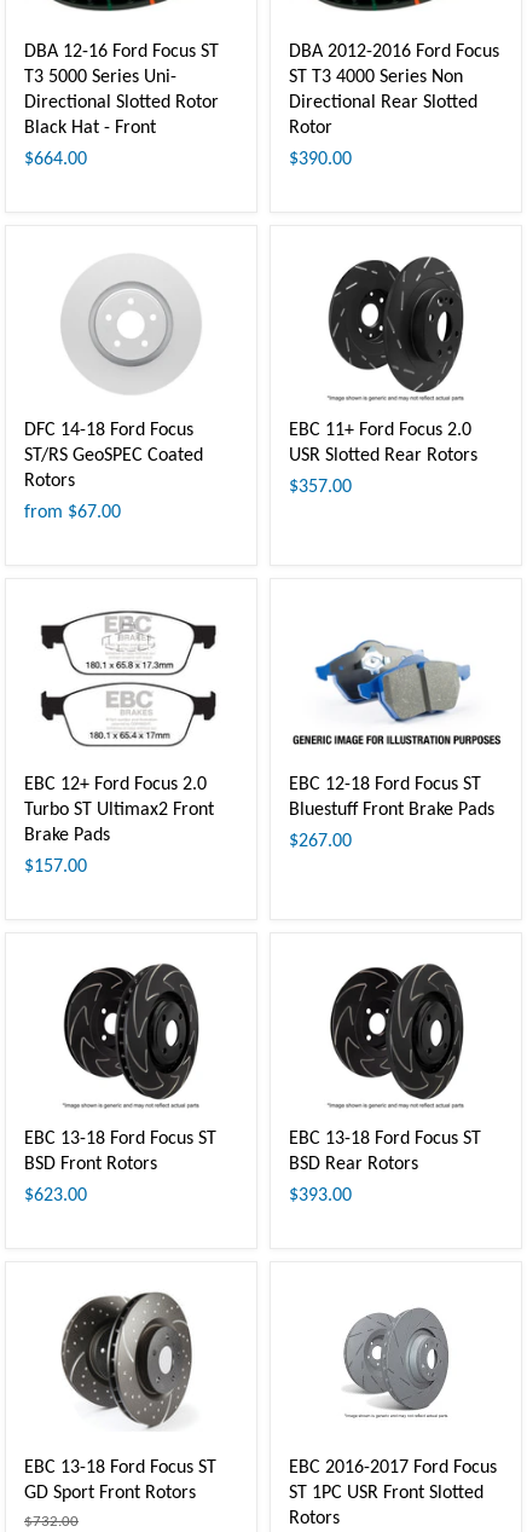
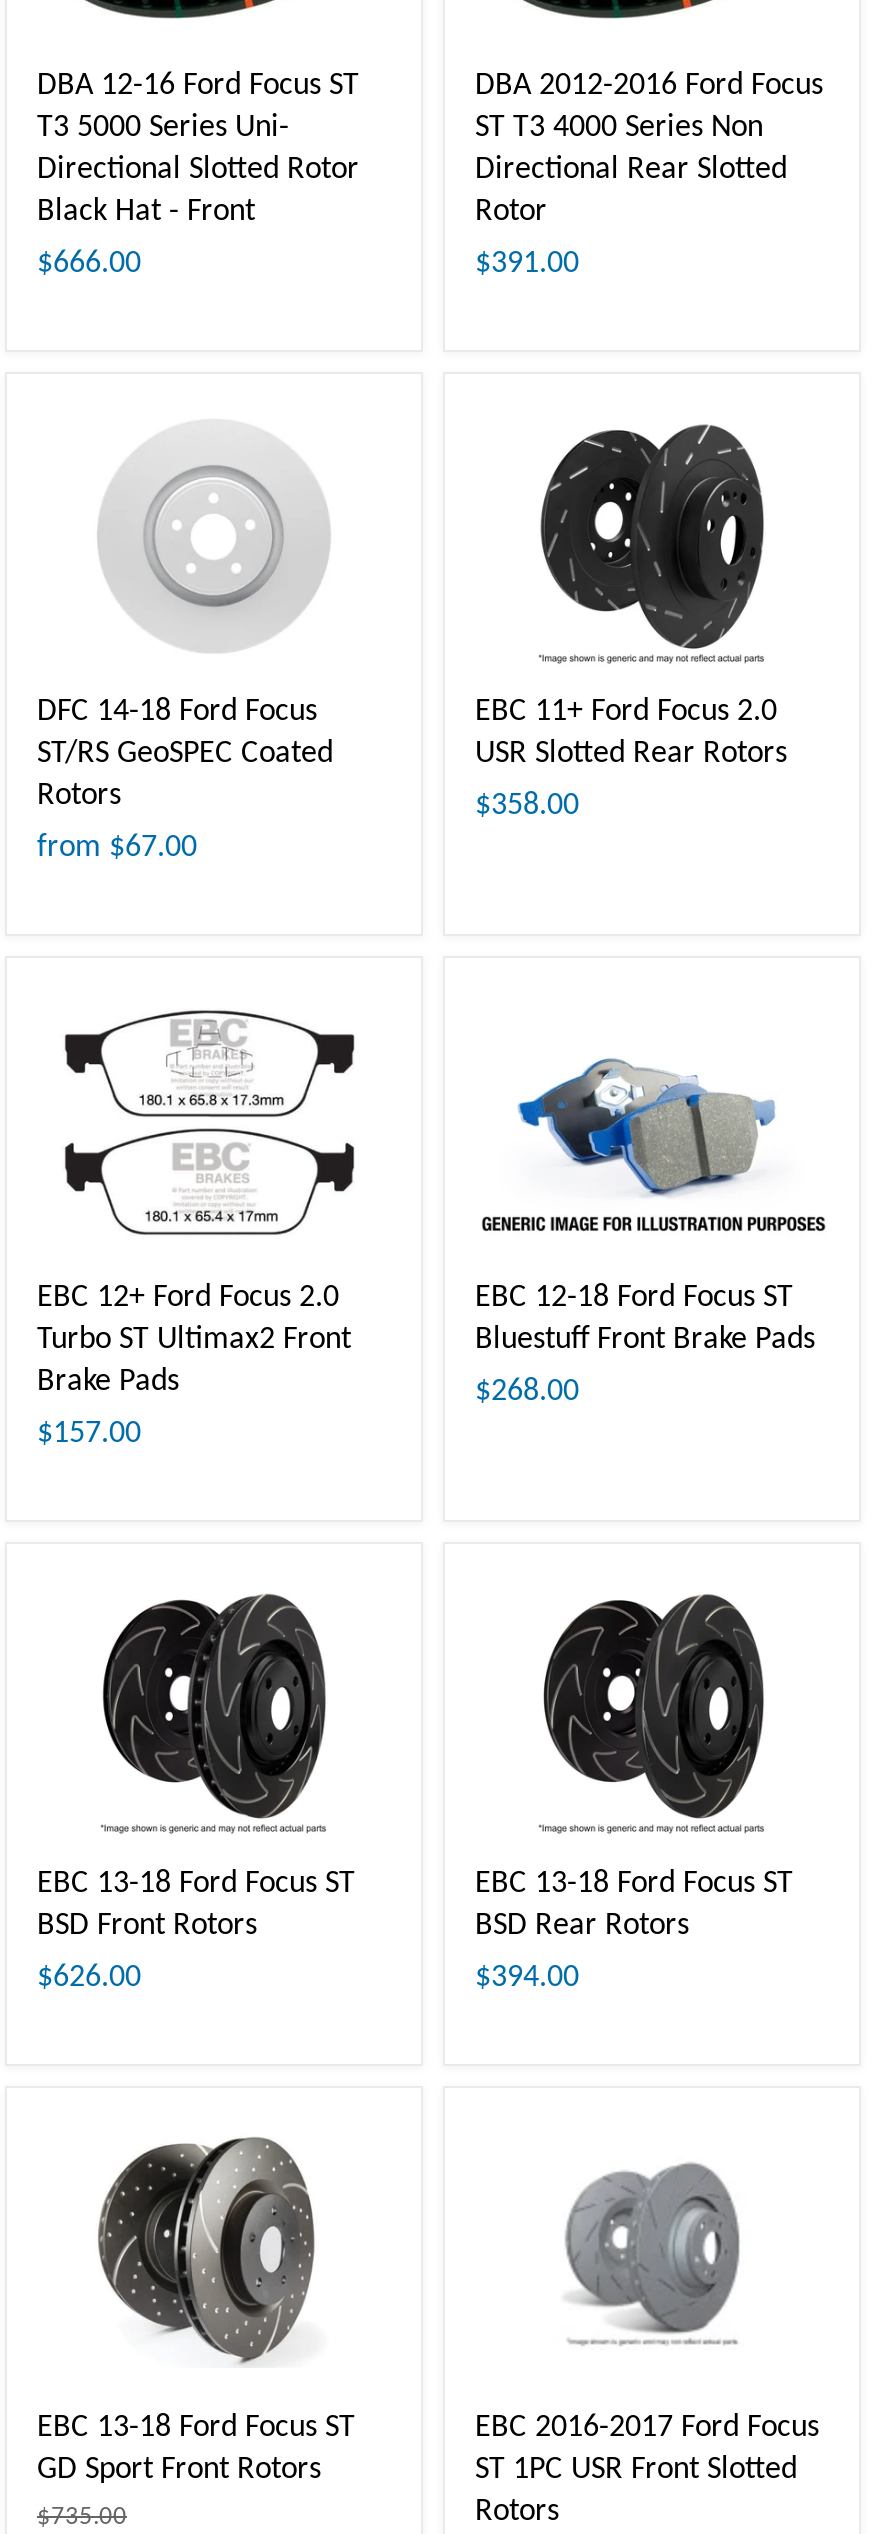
- $664.00
+ $666.00

- $390.00
+ $391.00

- $357.00
+ $358.00

- $267.00
+ $268.00

- $623.00
+ $626.00

- $393.00
+ $394.00

- $732.00
+ $735.00
